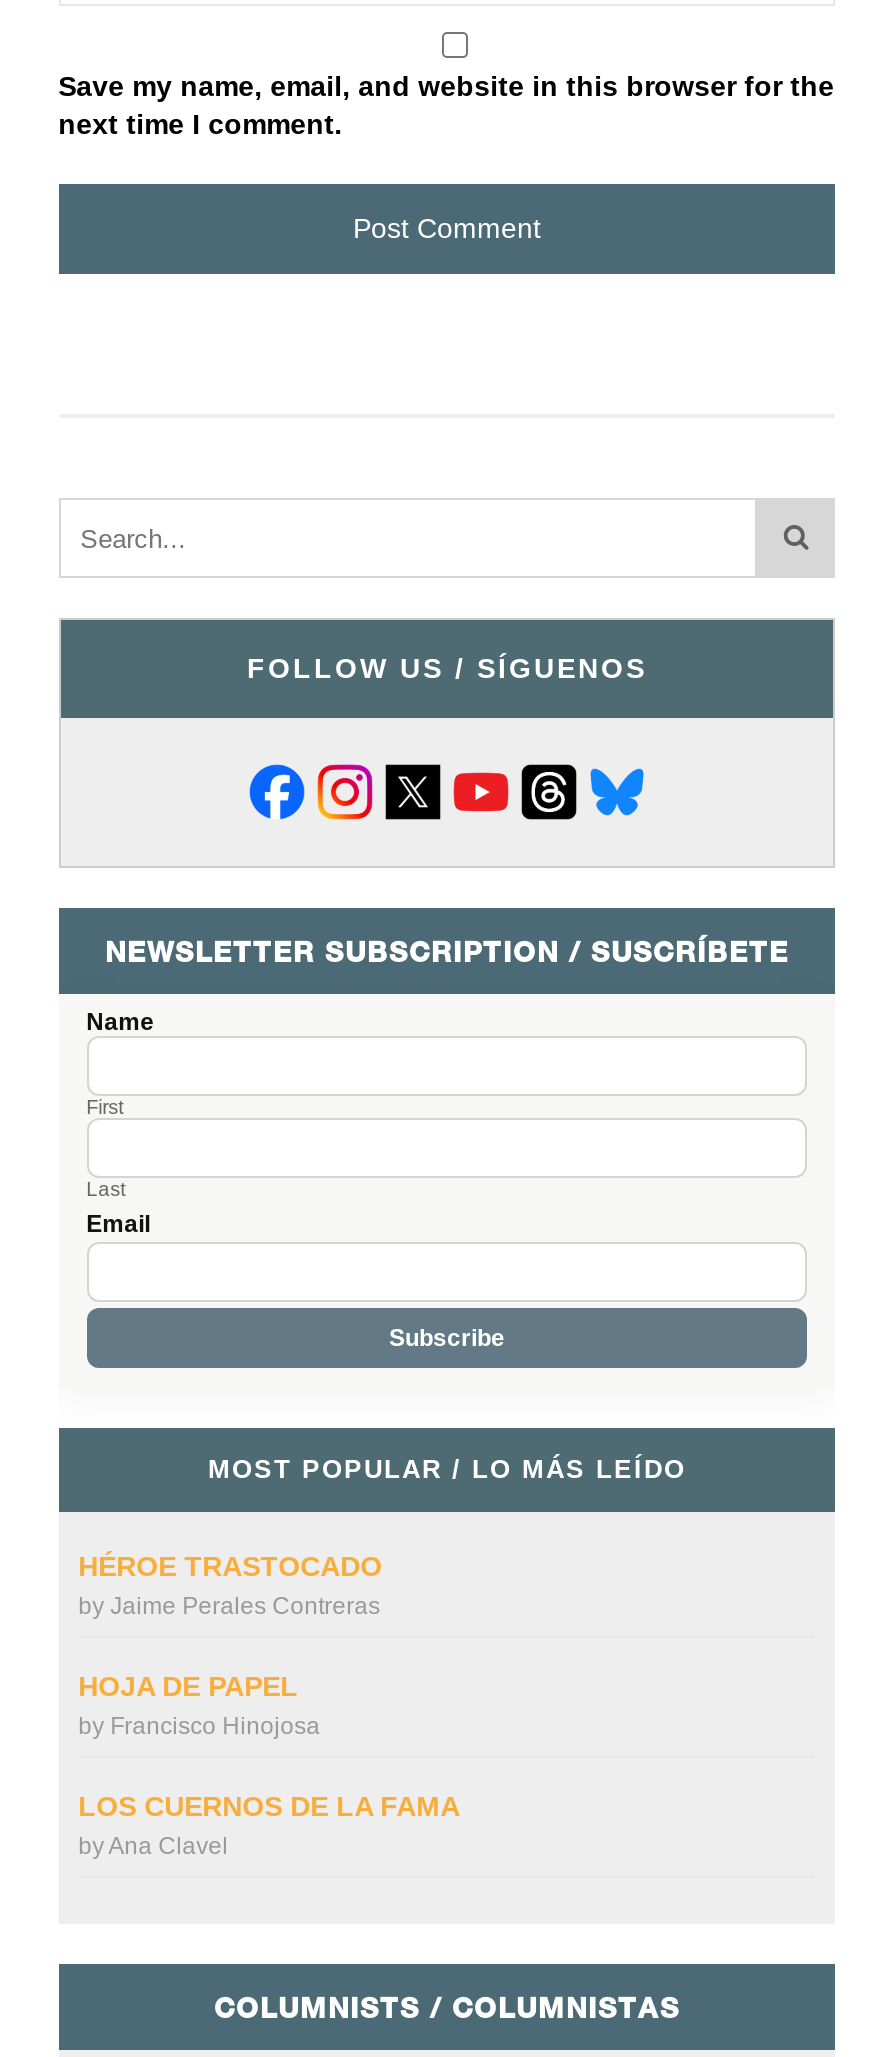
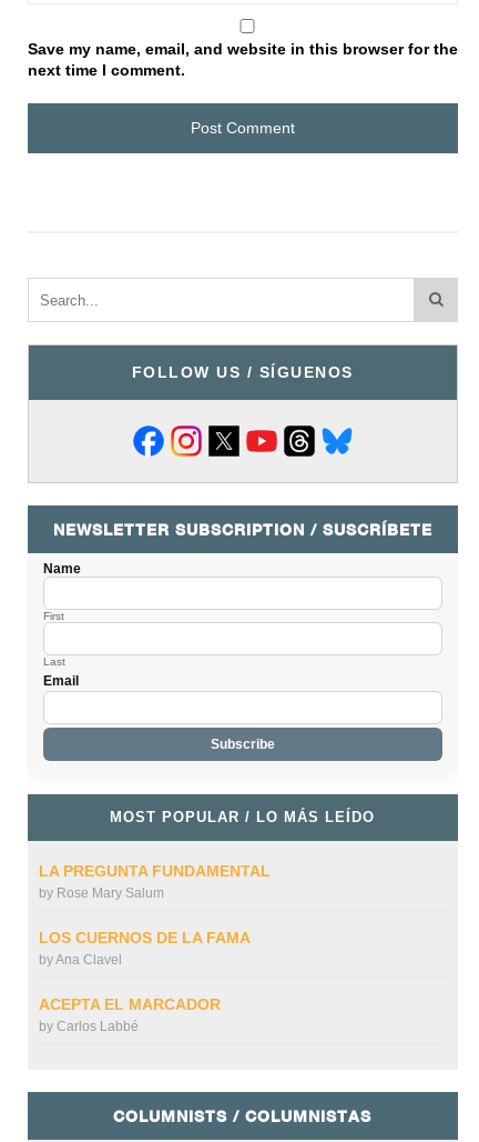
- HÉROE TRASTOCADO
- by Jaime Perales Contreras
- HOJA DE PAPEL
- by Francisco Hinojosa
+ LA PREGUNTA FUNDAMENTAL
+ by Rose Mary Salum

moved up: LOS CUERNOS DE LA FAMA | byAna Clavel

+ ACEPTA EL MARCADOR
+ by Carlos Labbé
